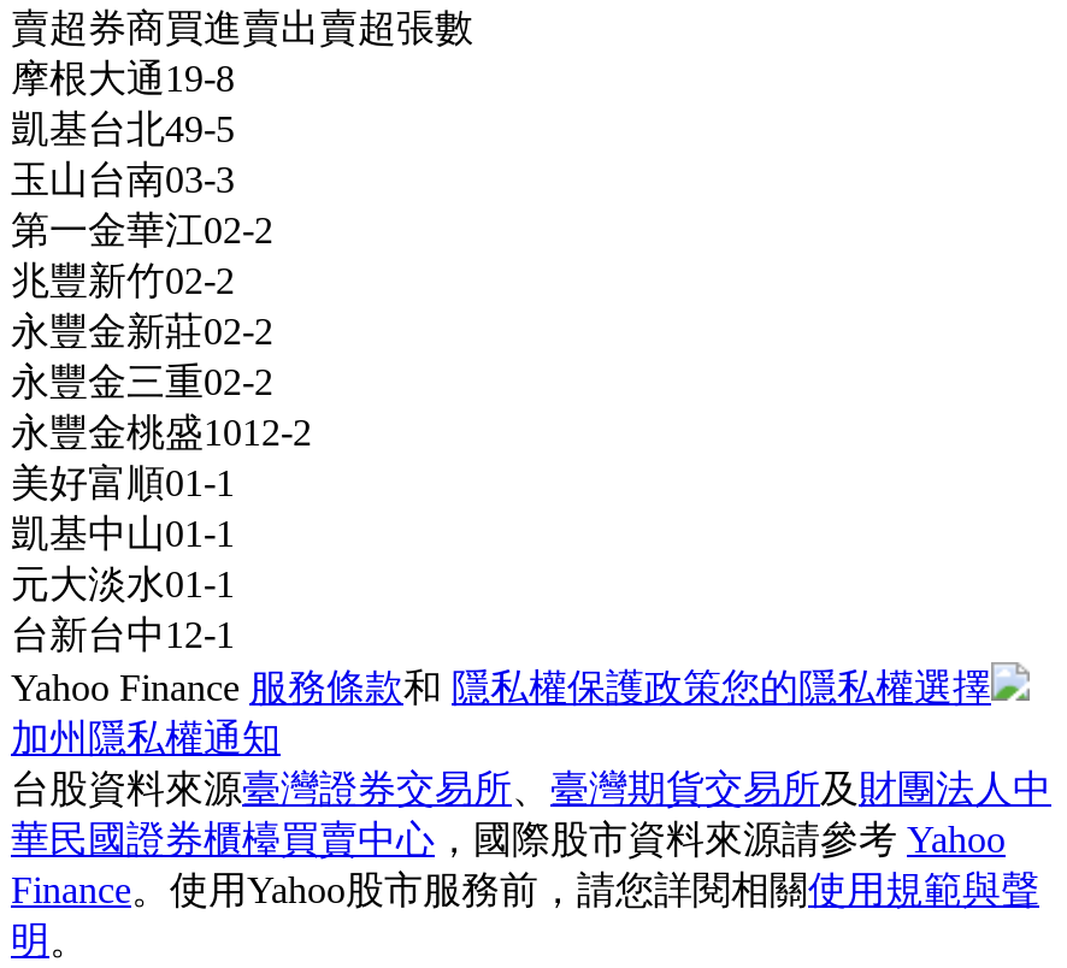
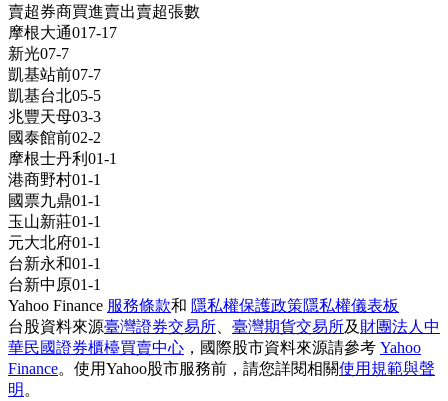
- 摩根大通1 9-8
- 凱基台北49-5
- 玉山台南03-3
- 第一金華江02-2
- 兆豐新竹02-2
- 永豐金新莊02-2
- 永豐金三重02-2
- 永豐金桃盛1012-2
- 美好富順01 -1
- 凱基中山01 -1
- 元大淡水01 -1
- 台新台中1 2-1
- Yahoo Finance 服務條款和隱私權保護政策您的隱私權選擇
- 加州隱私權通知
+ 摩根大通017-17
+ 新光07-7
+ 凱基站前07-7
+ 凱基台北05-5
+ 兆豐天母03-3
+ 國泰館前02-2
+ 摩根士丹利01-1
+ 港商野村01-1
+ 國票九鼎01-1
+ 玉山新莊01-1
+ 元大北府01-1
+ 台新永和01-1
+ 台新中原01-1
+ Yahoo Finance 服務條款和隱私權保護政策隱私權儀表板
